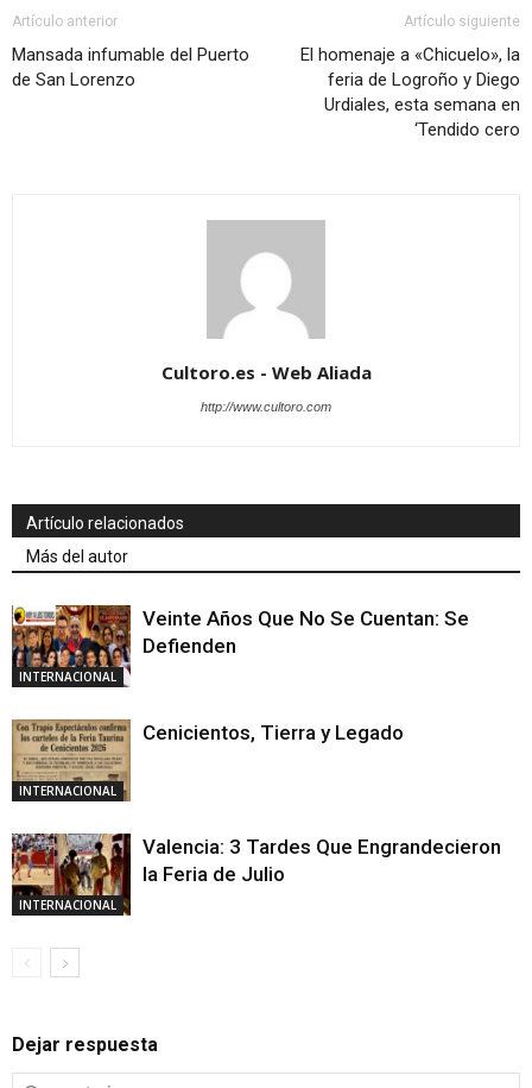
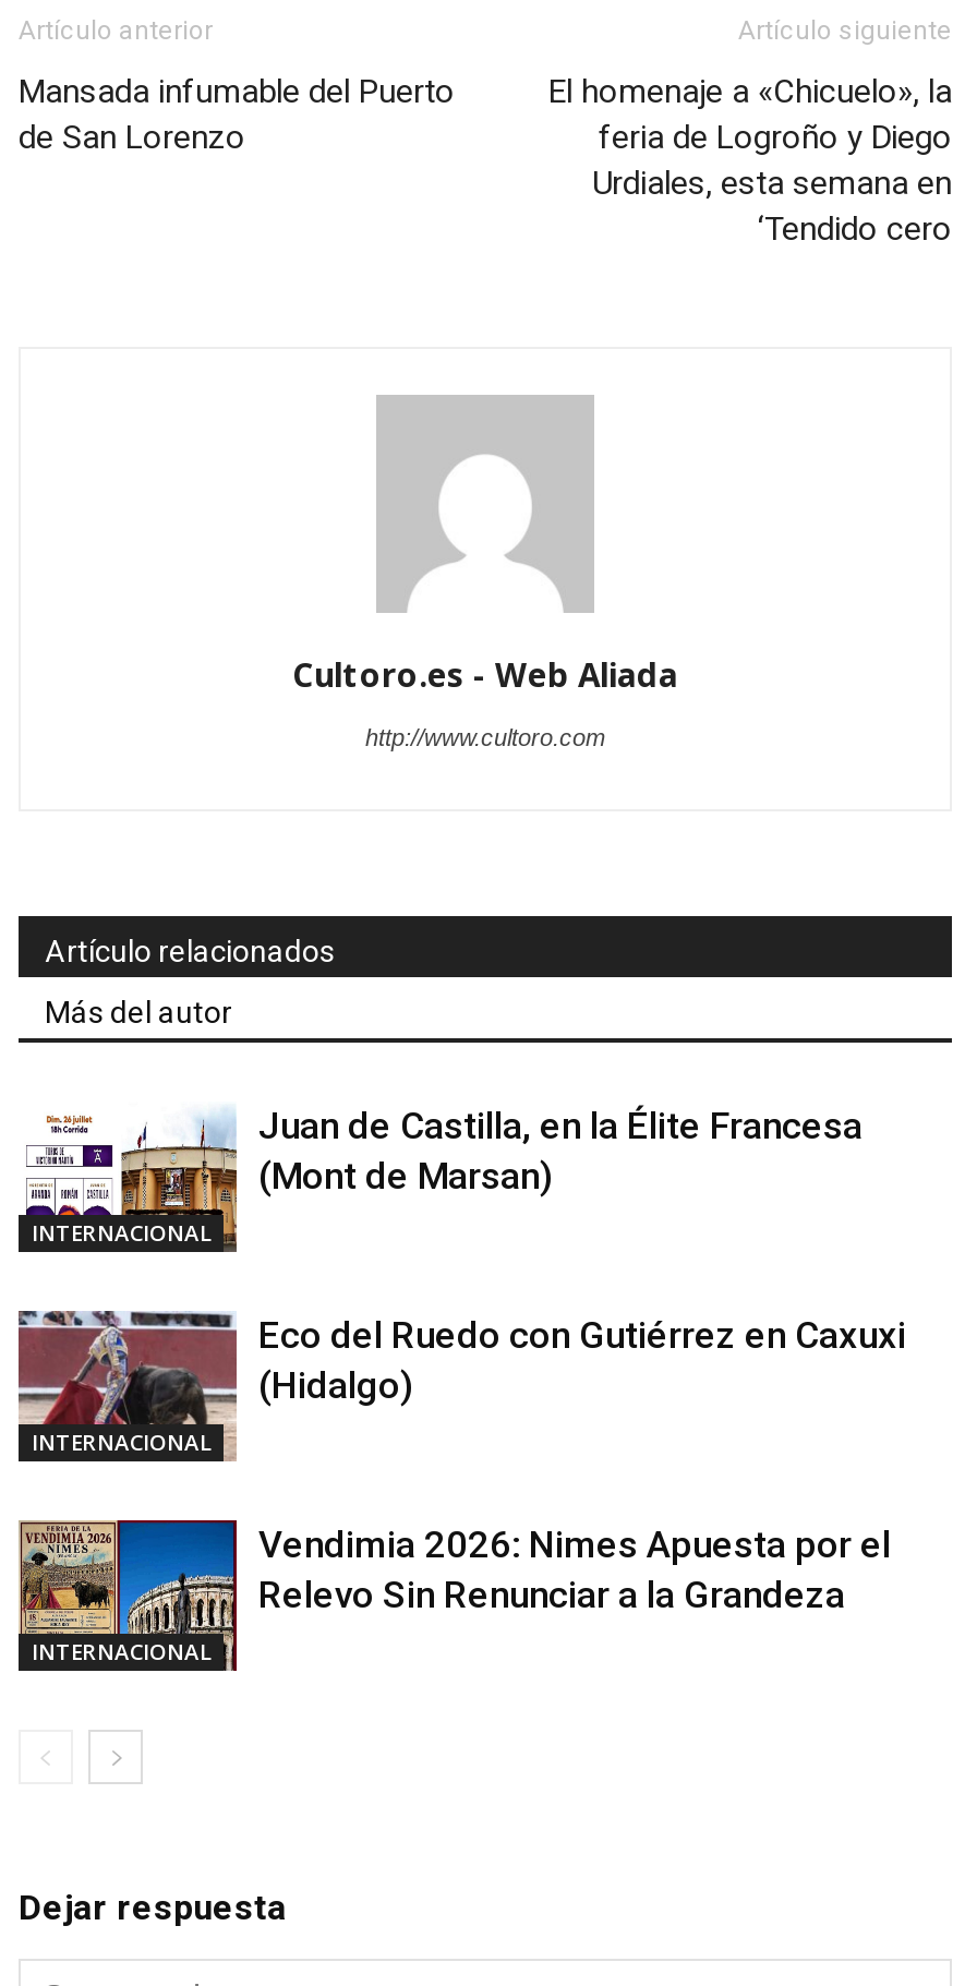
- [image]
- Veinte Años Que No Se Cuentan: Se
- Defienden
+ [image]
+ Juan de Castilla, en la Élite Francesa
+ (Mont de Marsan)

- [image]
- Cenicientos, Tierra y Legado
+ [image]
+ Eco del Ruedo con Gutiérrez en Caxuxi
+ (Hidalgo)

- [image]
- Valencia: 3 Tardes Que Engrandecieron
- la Feria de Julio
+ [image]
+ Vendimia 2026: Nimes Apuesta por el
+ Relevo Sin Renunciar a la Grandeza
